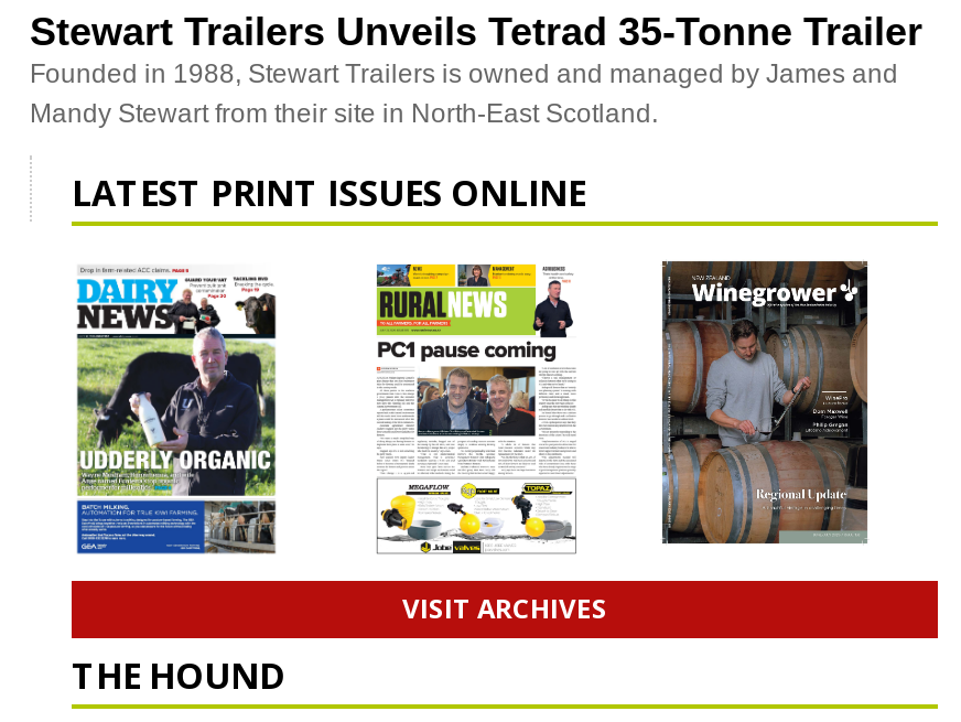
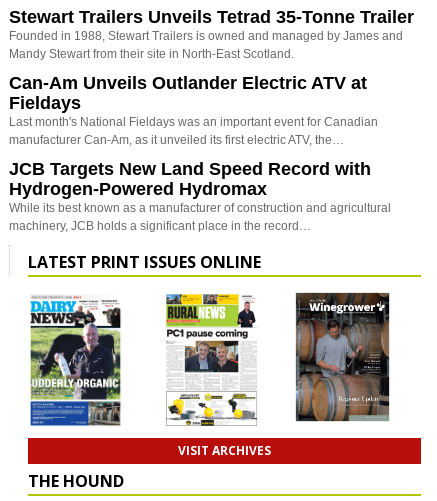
+ Can-Am Unveils Outlander Electric ATV at
+ Fieldays
+ Last month's National Fieldays was an important event for Canadian
+ manufacturer Can-Am, as it unveiled its first electric ATV, the…
+ JCB Targets New Land Speed Record with
+ Hydrogen-Powered Hydromax
+ While its best known as a manufacturer of construction and agricultural
+ machinery, JCB holds a significant place in the record…
